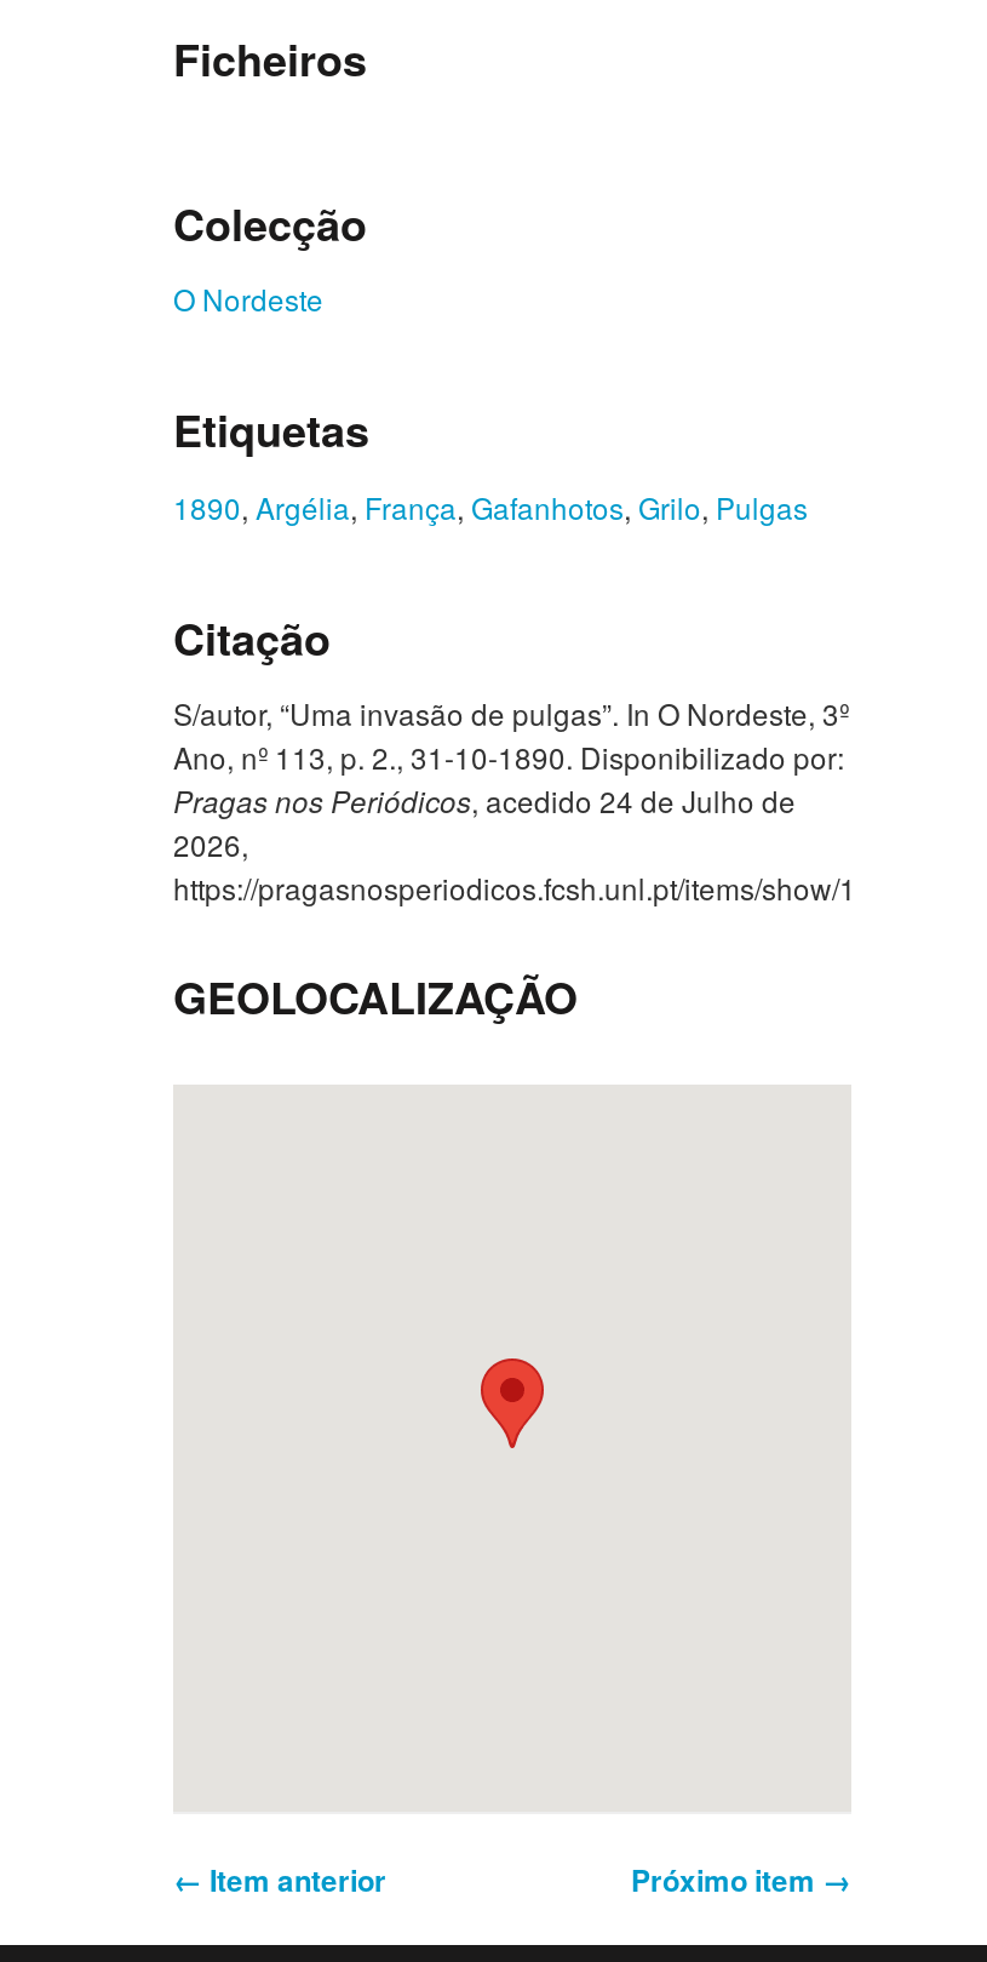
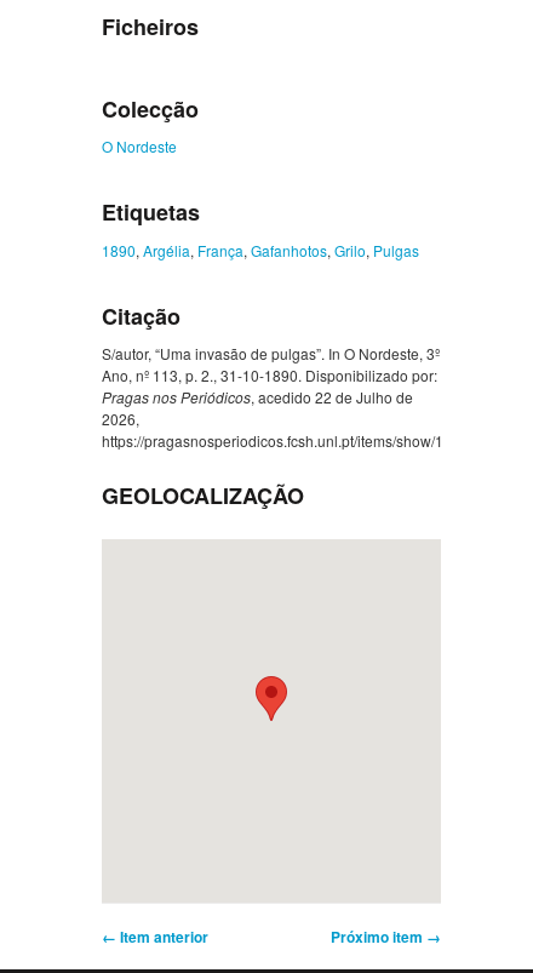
- Pragas nos Periódicos, acedido 24 de Julho de
+ Pragas nos Periódicos, acedido 22 de Julho de
